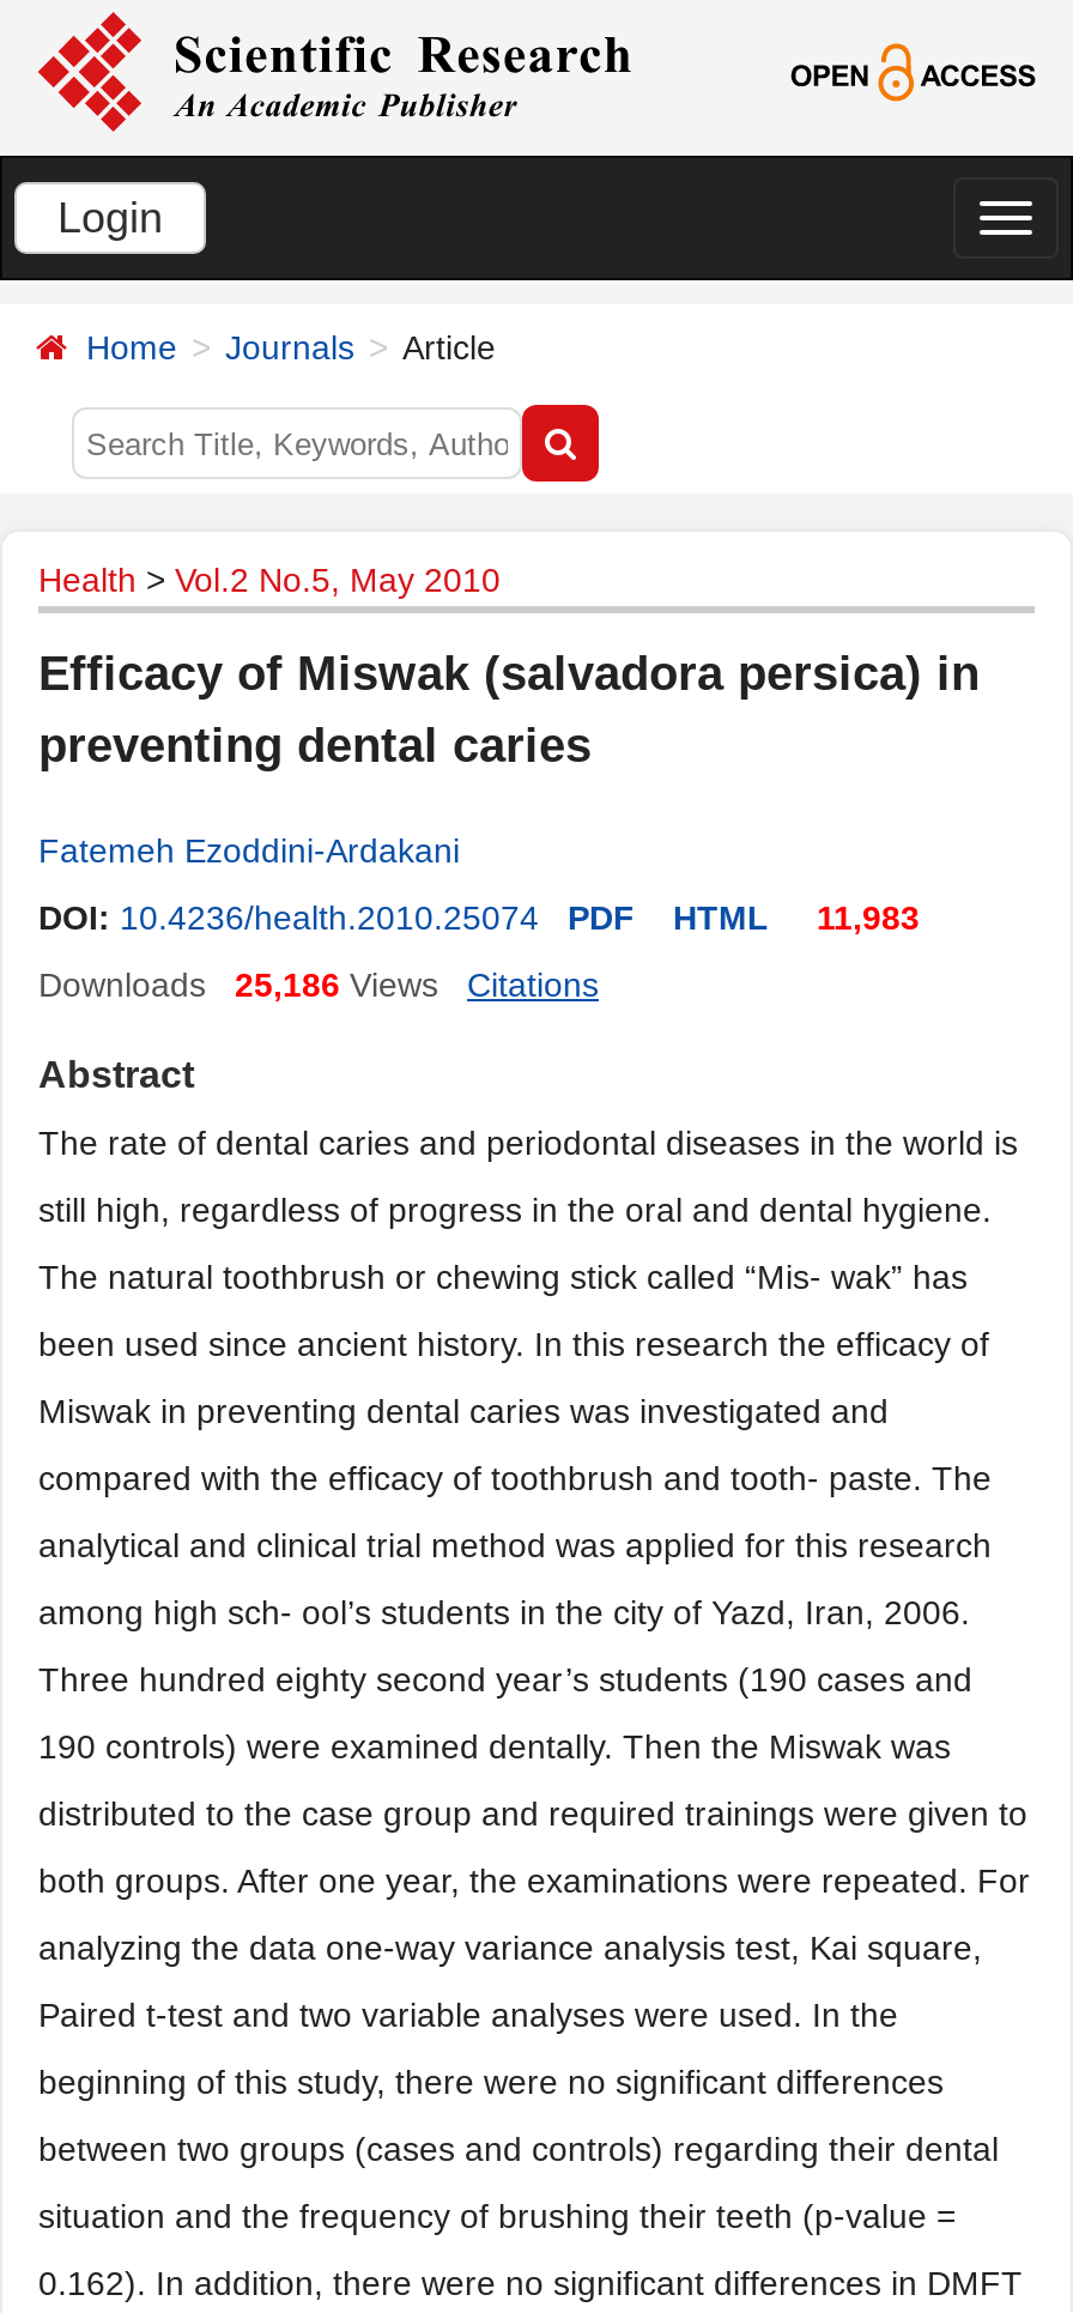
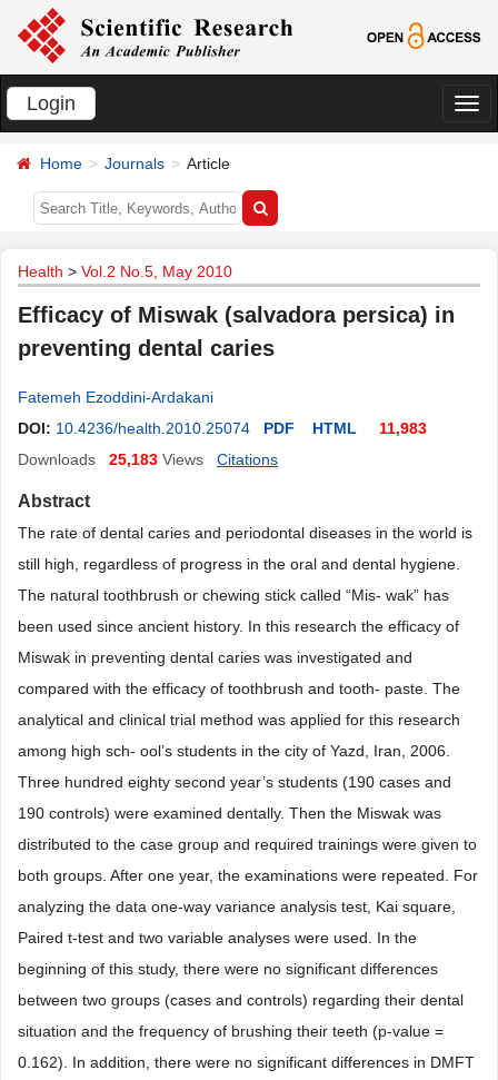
- Downloads 25,186 Views
+ Downloads 25,183 Views
